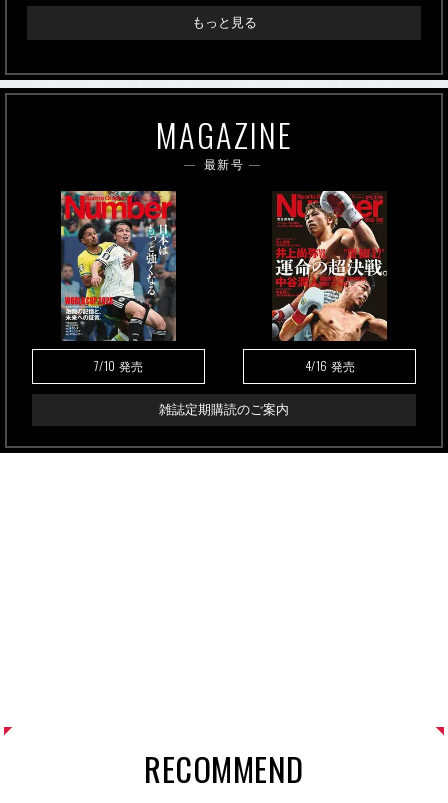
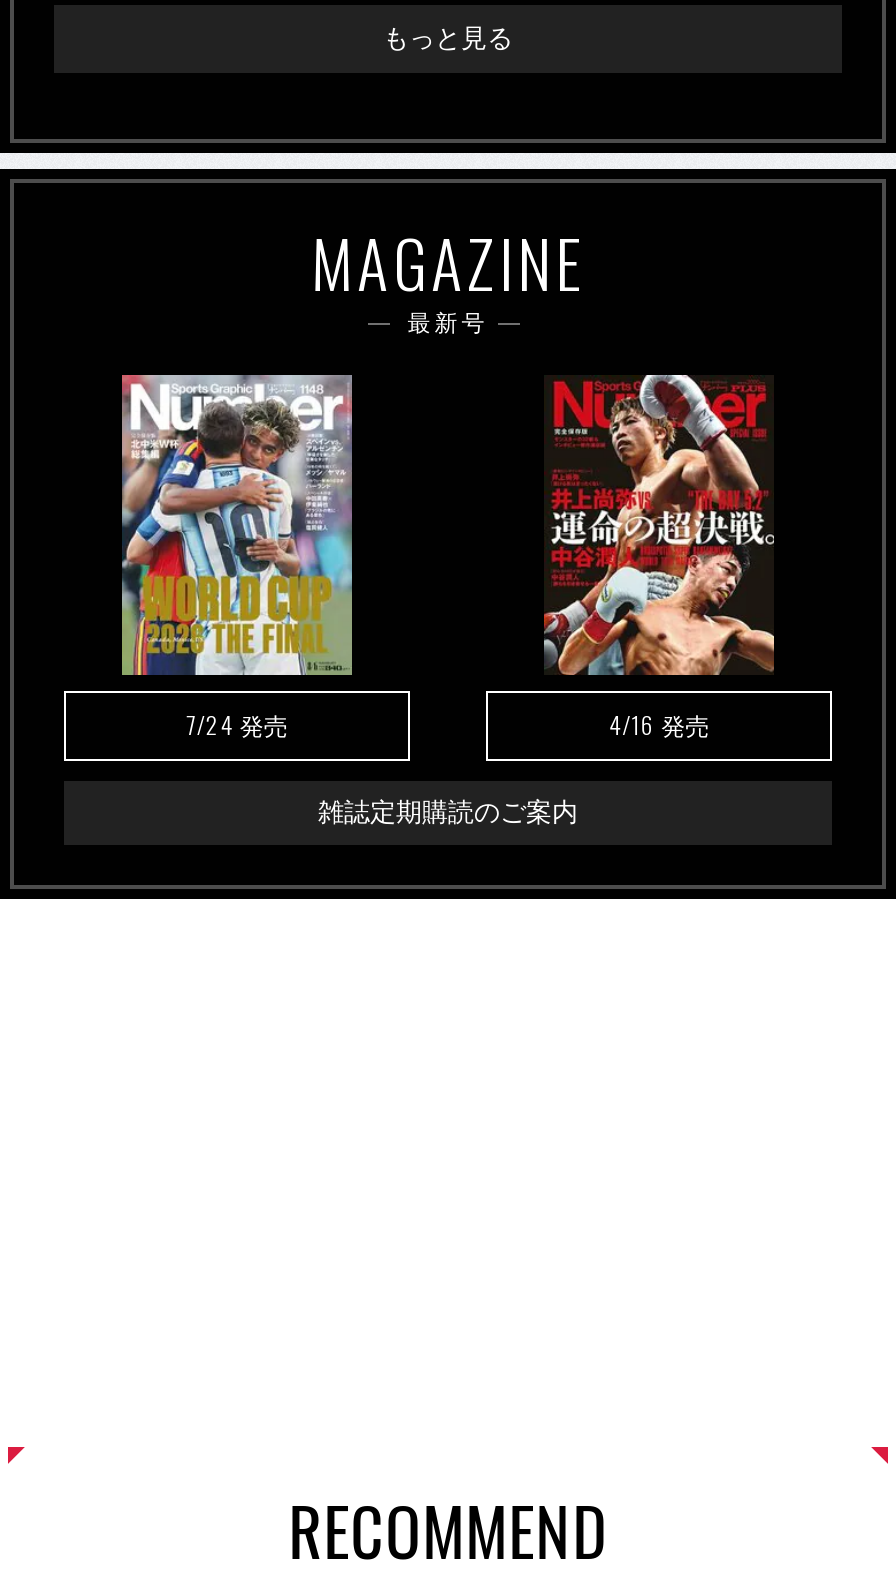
- [image]
- 7/10発売
+ [image]
+ 7/24発売
